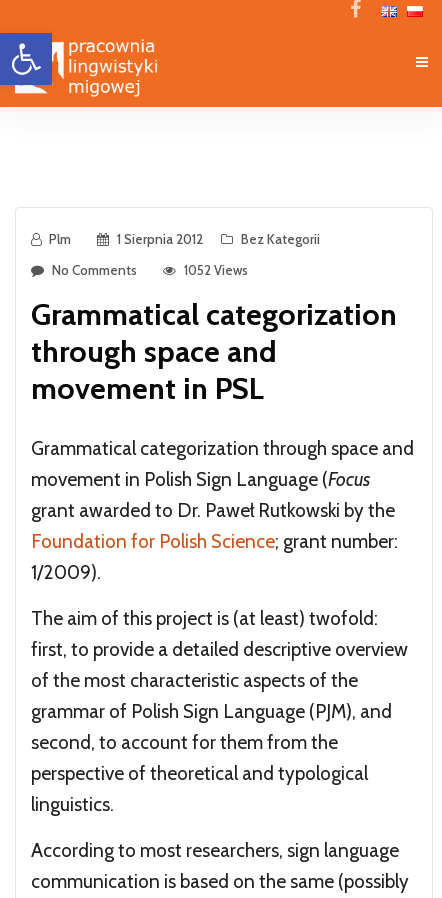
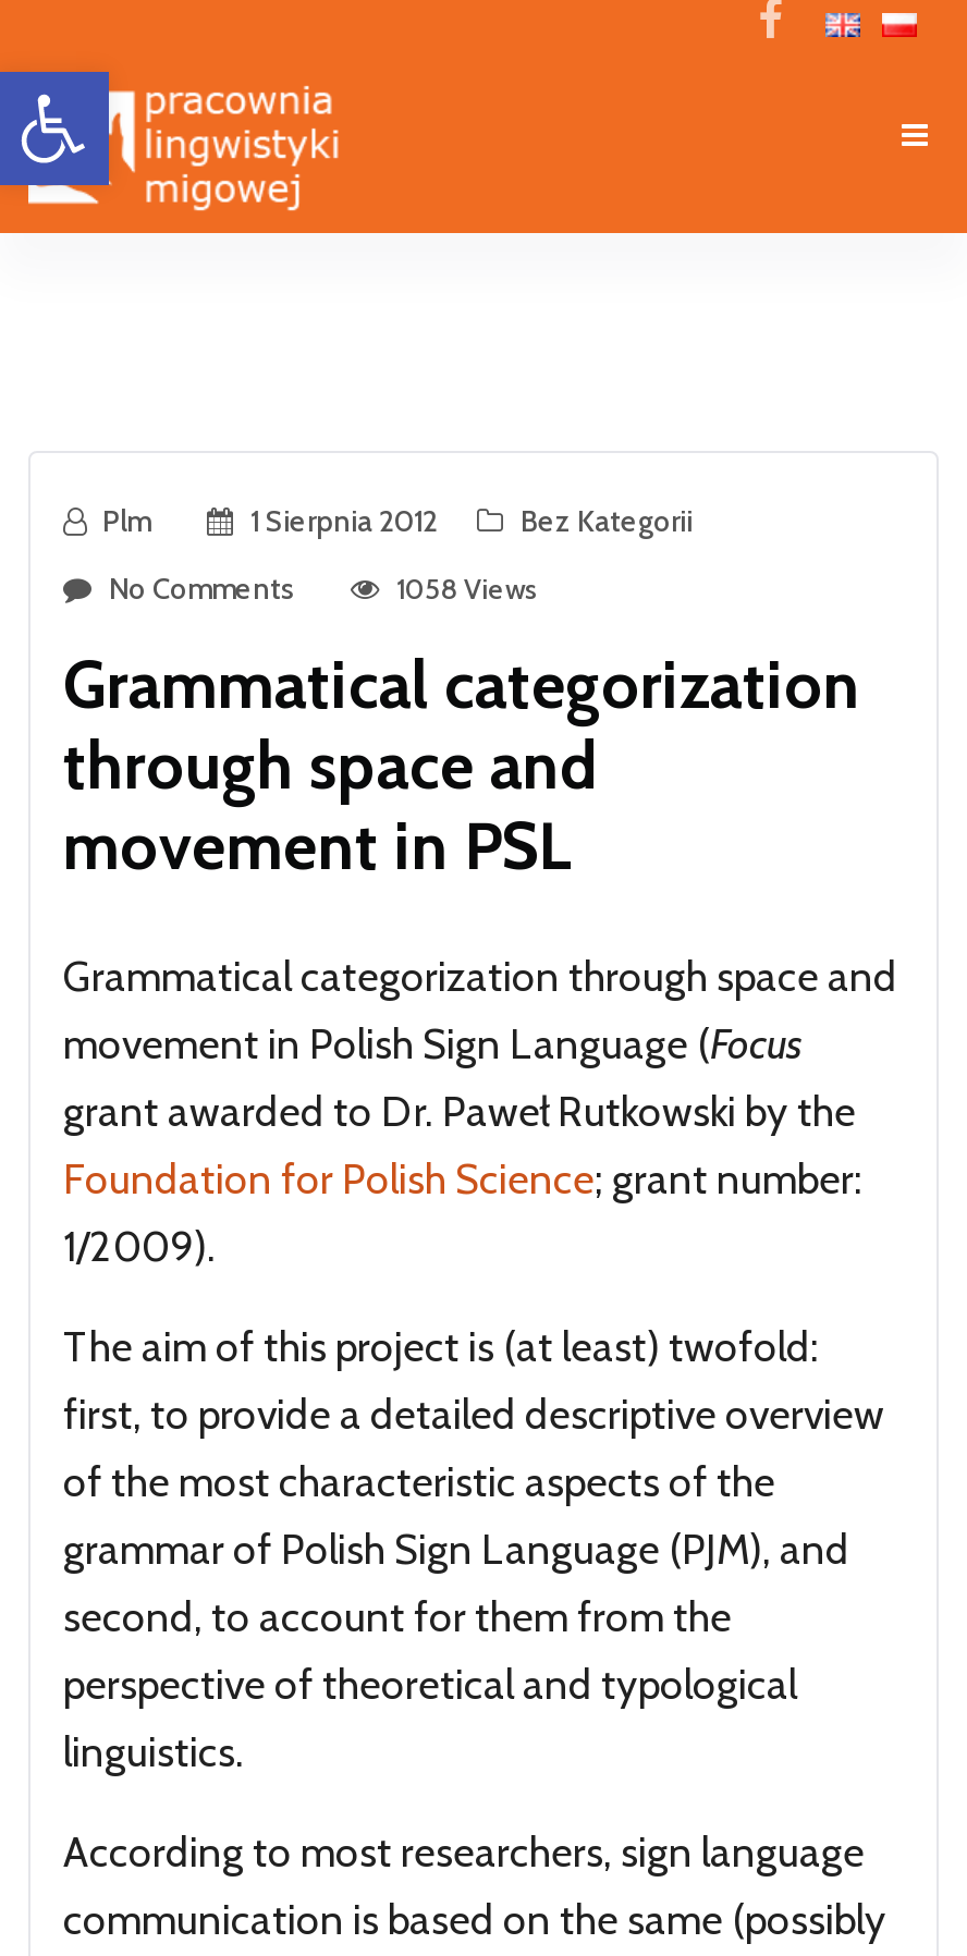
- 1052 Views
+ 1058 Views
